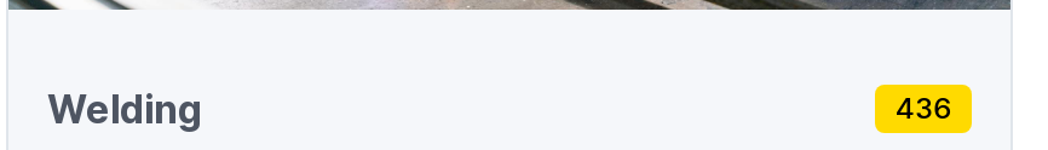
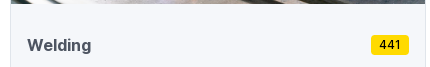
- 436
+ 441
